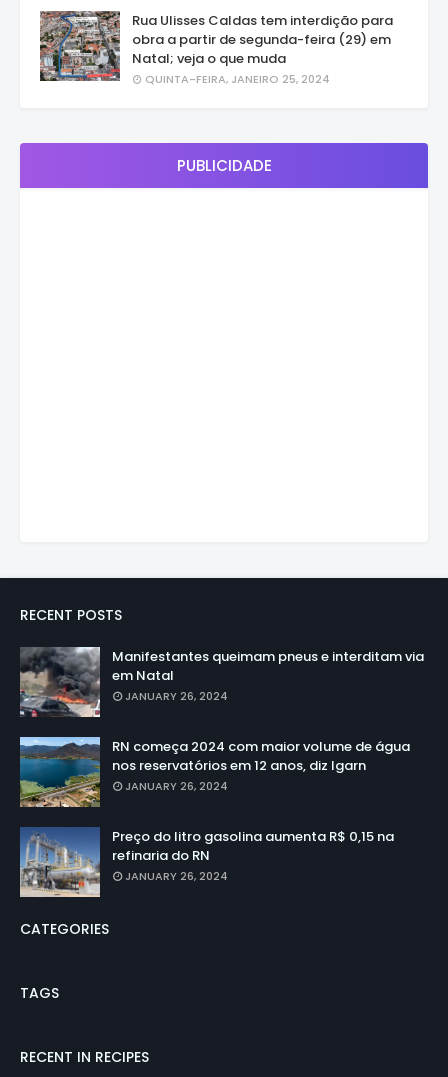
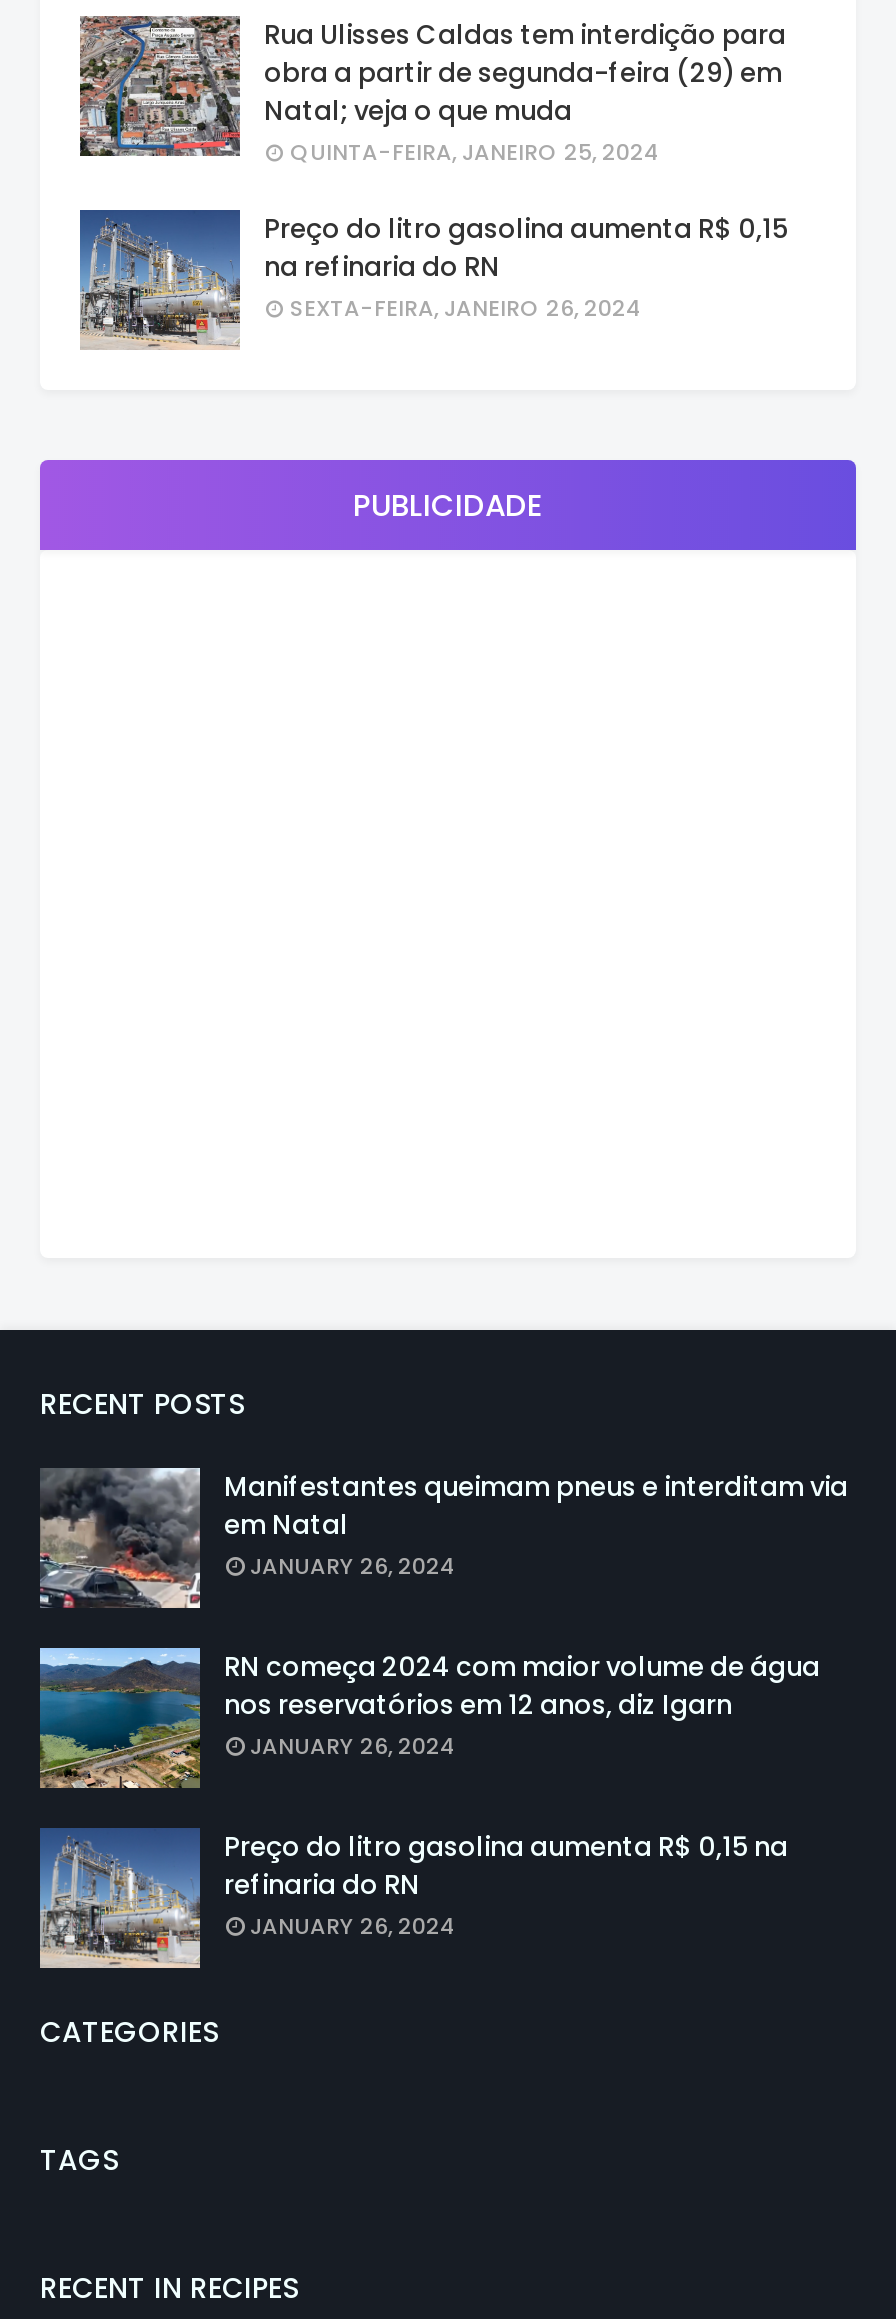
+ [image]
+ Preço do litro gasolina aumenta R$ 0,15
+ na refinaria do RN
+ SEXTA-FEIRA, JANEIRO 26, 2024
